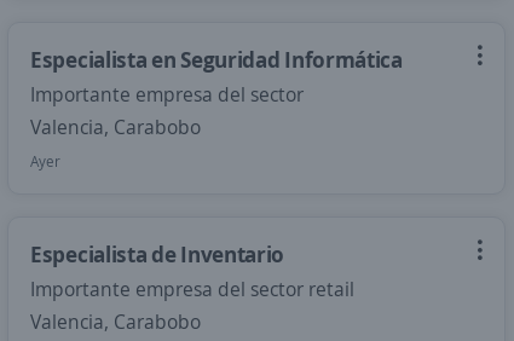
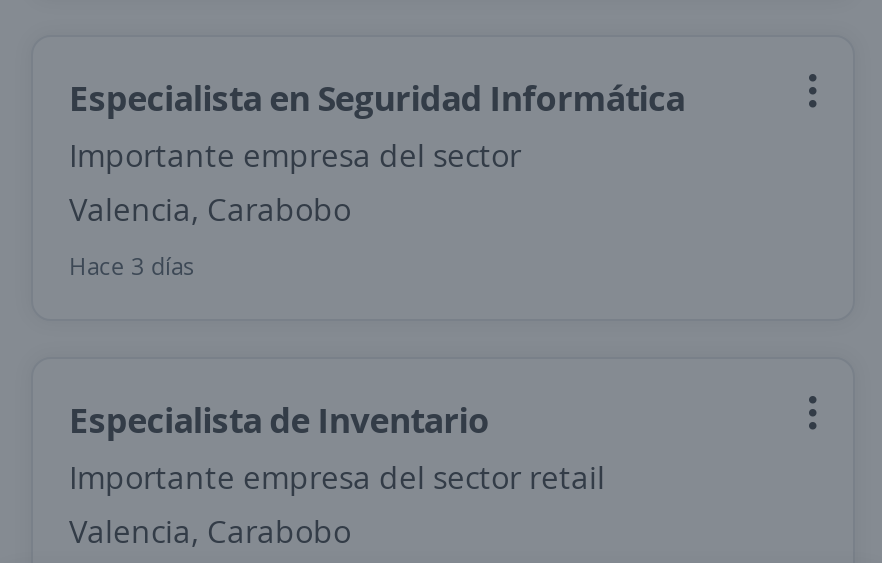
- Ayer
+ Hace 3 días
